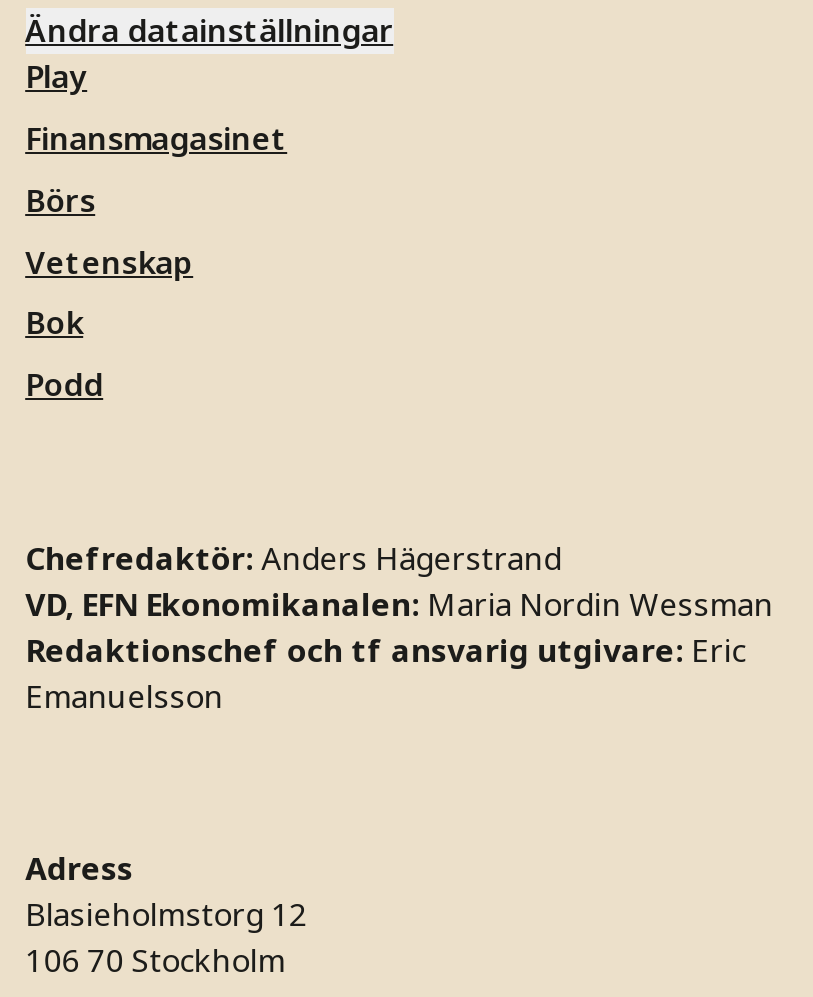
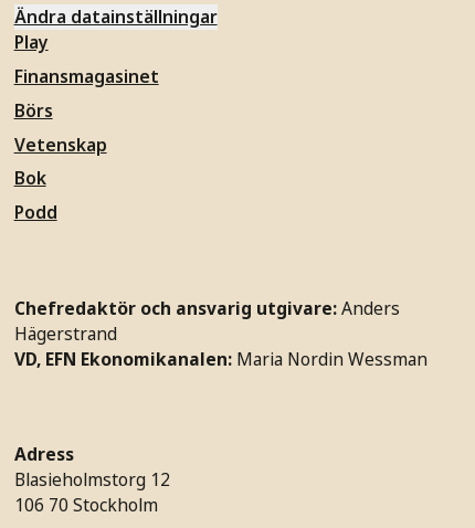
- Chefredaktör: Anders Hägerstrand
+ Chefredaktör och ansvarig utgivare: Anders
+ Hägerstrand

moved down: VD, EFN Ekonomikanalen: Maria Nordin Wessman

- Redaktionschef och tf ansvarig utgivare: Eric
- Emanuelsson
